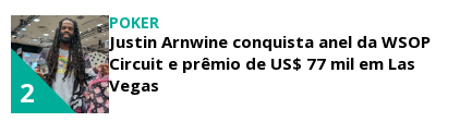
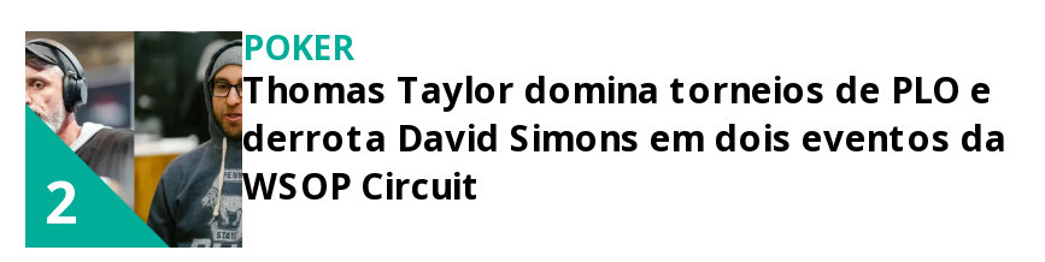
- [image]
- Justin Arnwine conquista anel da WSOP
- Circuit e prêmio de US$ 77 mil em Las
- Vegas
+ [image]
+ Thomas Taylor domina torneios de PLO e
+ derrota David Simons em dois eventos da
+ WSOP Circuit
